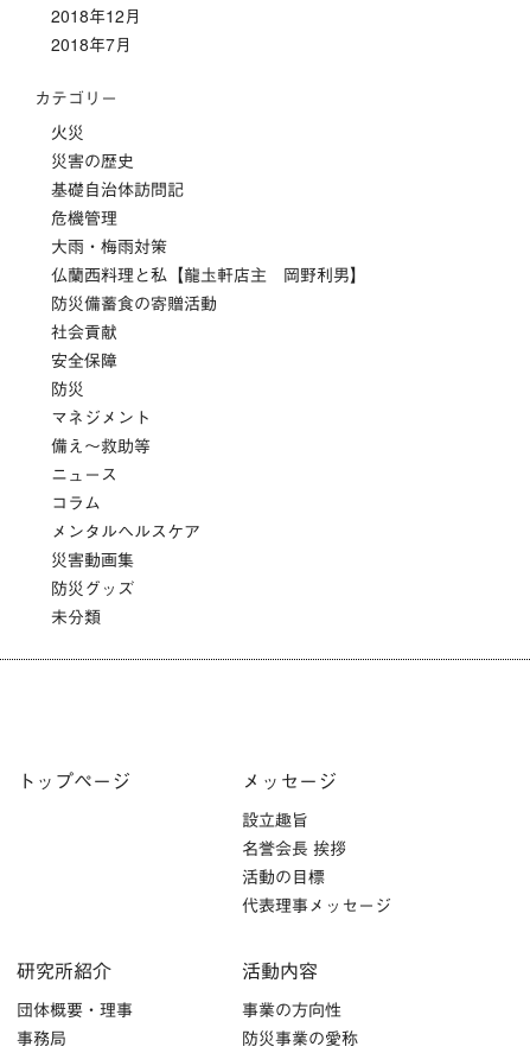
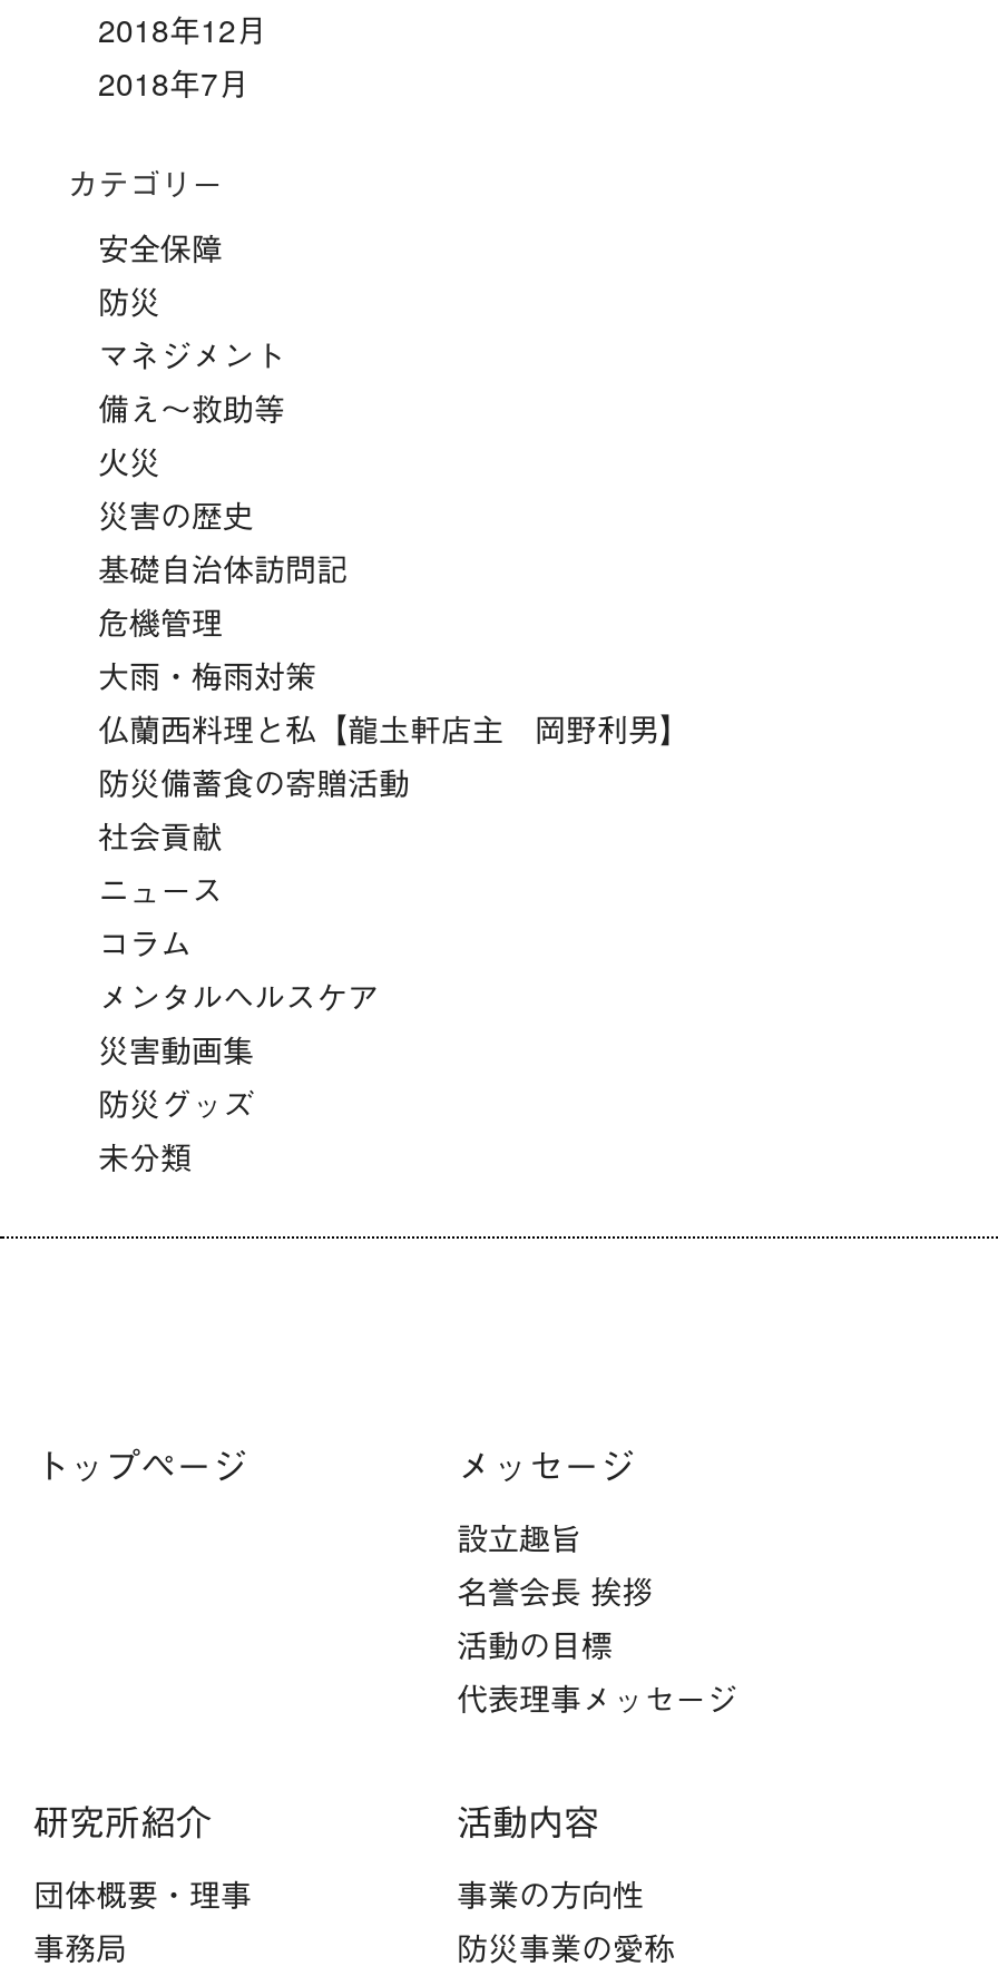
moved down: 火災 | 災害の歴史 | 基礎自治体訪問記 | 危機管理 | 大雨・梅雨対策 | 仏蘭西料理と私【龍圡軒店主 岡野利男】 | 防災備蓄食の寄贈活動

moved up: 安全保障 | 防災 | マネジメント | 備え～救助等
